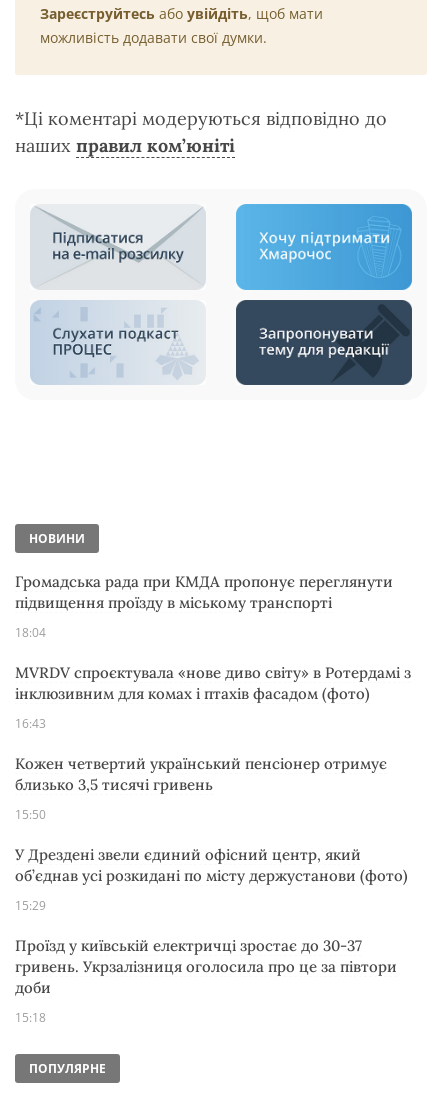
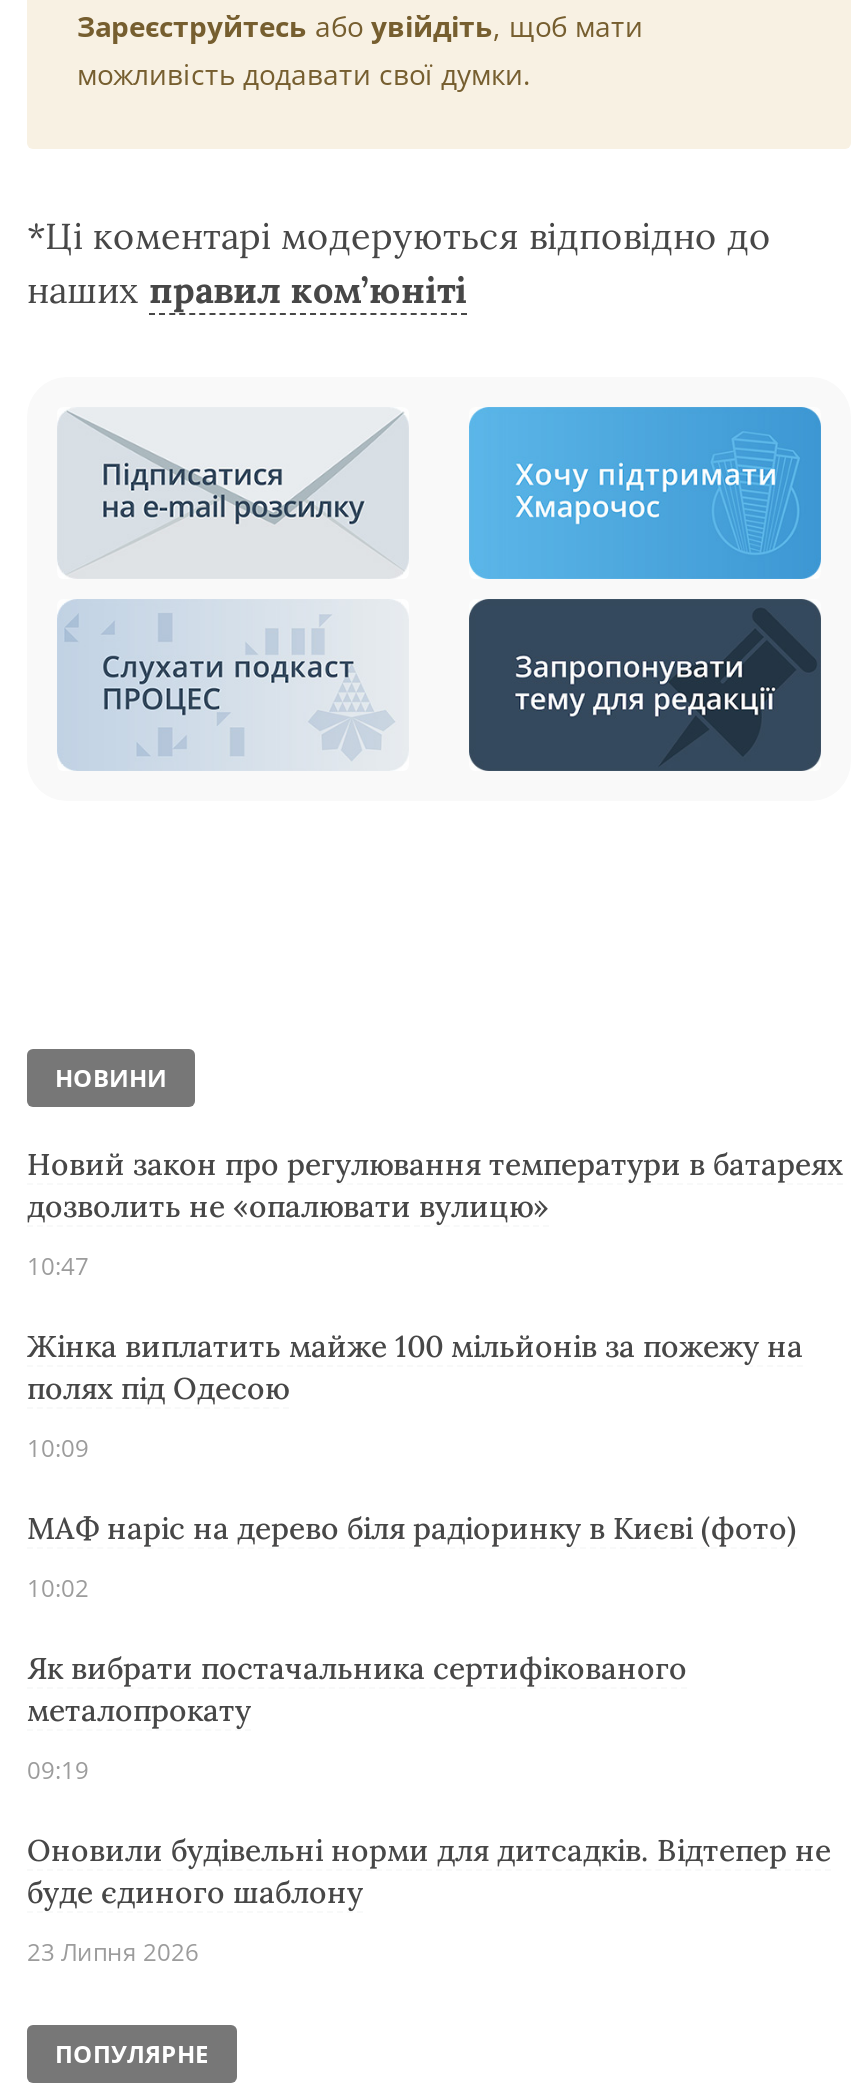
- Громадська рада при КМДА пропонує переглянути
- підвищення проїзду в міському транспорті
+ Новий закон про регулювання температури в батареях
+ дозволить не «опалювати вулицю»

- 18:04
+ 10:47

- MVRDV спроєктувала «нове диво світу» в Ротердамі з
- інклюзивним для комах і птахів фасадом (фото)
+ Жінка виплатить майже 100 мільйонів за пожежу на
+ полях під Одесою

- 16:43
+ 10:09

- Кожен четвертий український пенсіонер отримує
- близько 3,5 тисячі гривень
+ МАФ наріс на дерево біля радіоринку в Києві (фото)

- 15:50
+ 10:02

- У Дрездені звели єдиний офісний центр, який
- об’єднав усі розкидані по місту держустанови (фото)
+ Як вибрати постачальника сертифікованого
+ металопрокату

- 15:29
+ 09:19

- Проїзд у київській електричці зростає до 30-37
- гривень. Укрзалізниця оголосила про це за півтори
- доби
+ Оновили будівельні норми для дитсадків. Відтепер не
+ буде єдиного шаблону

- 15:18
+ 23 Липня 2026
